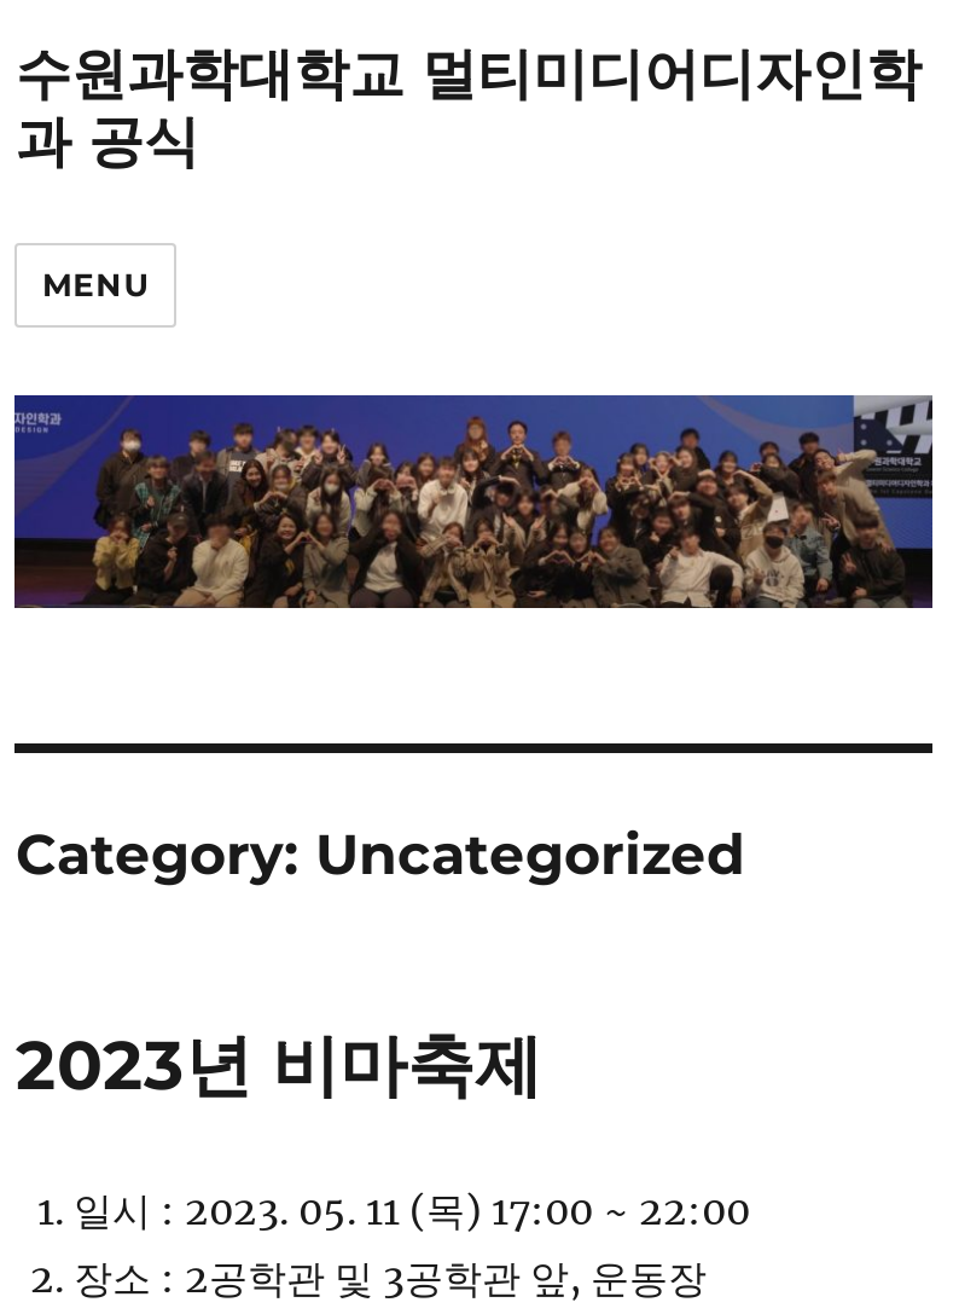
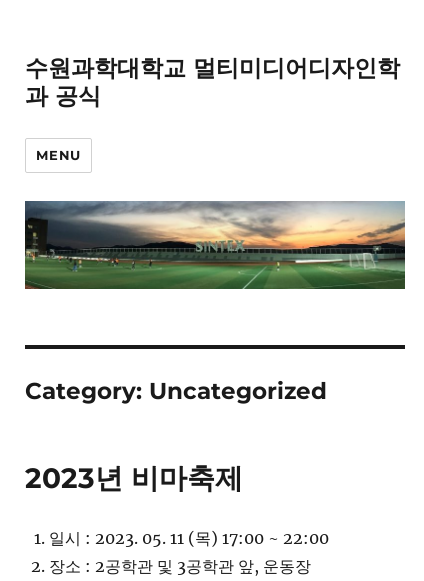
- [image]
+ [image]
